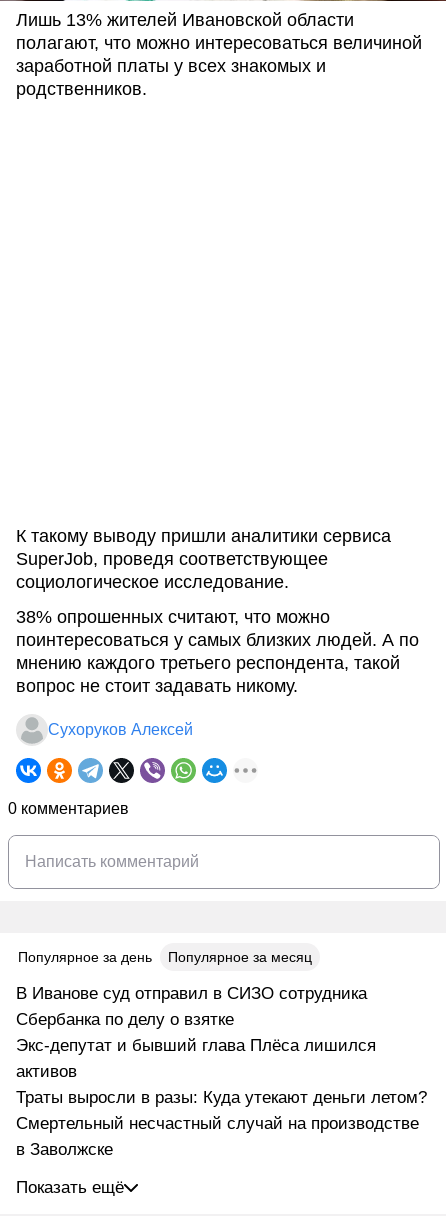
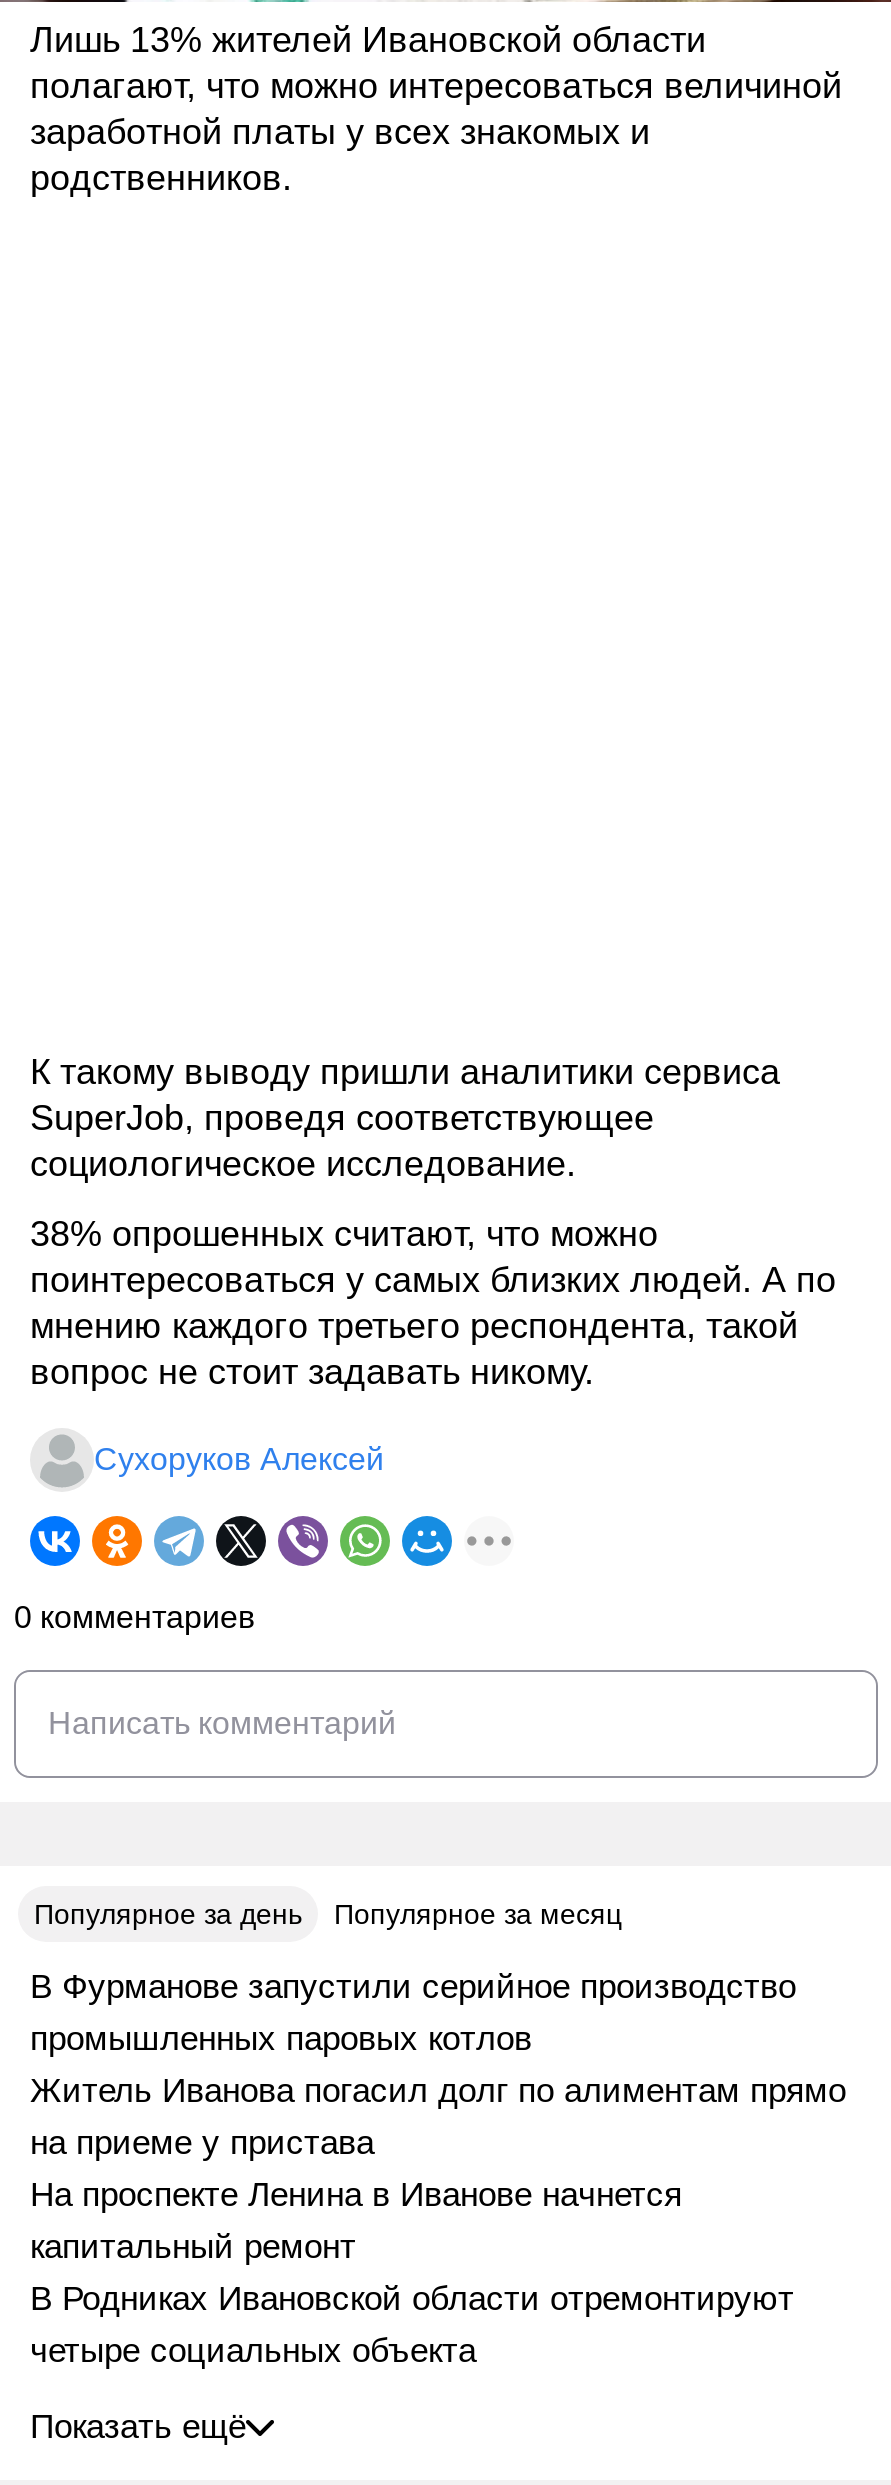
- В Иванове суд отправил в СИЗО сотрудника
- Сбербанка по делу о взятке
- Экс-депутат и бывший глава Плёса лишился
- активов
- Траты выросли в разы: Куда утекают деньги летом?
- Смертельный несчастный случай на производстве
- в Заволжске
+ В Фурманове запустили серийное производство
+ промышленных паровых котлов
+ Житель Иванова погасил долг по алиментам прямо
+ на приеме у пристава
+ На проспекте Ленина в Иванове начнется
+ капитальный ремонт
+ В Родниках Ивановской области отремонтируют
+ четыре социальных объекта
